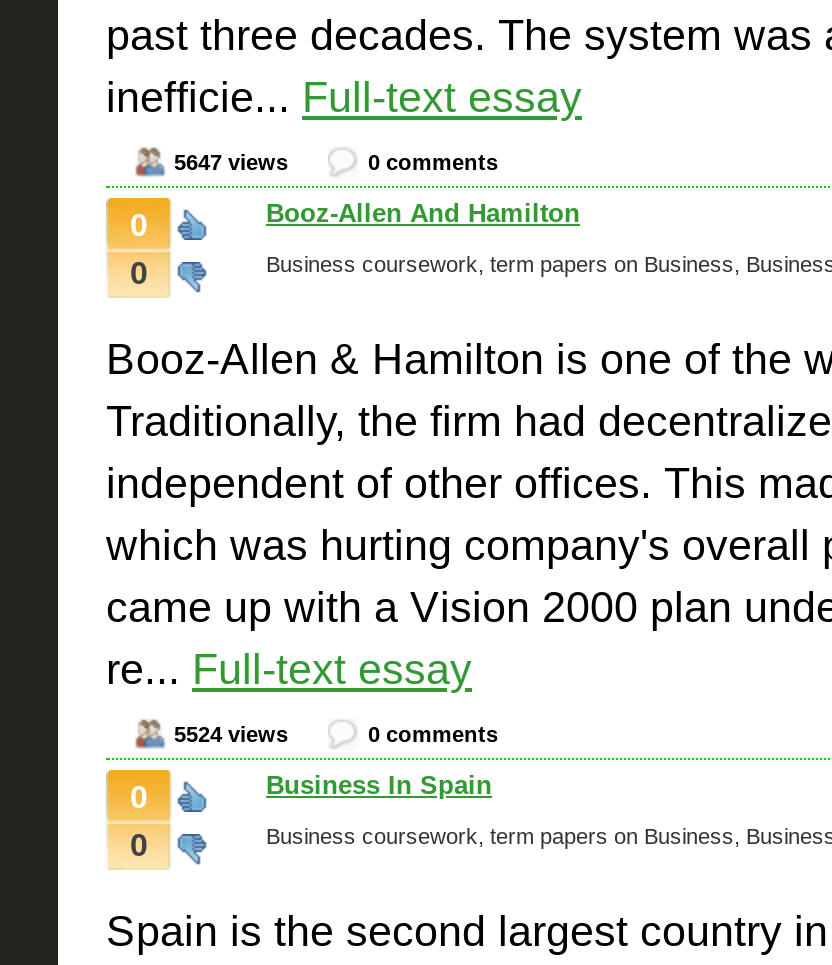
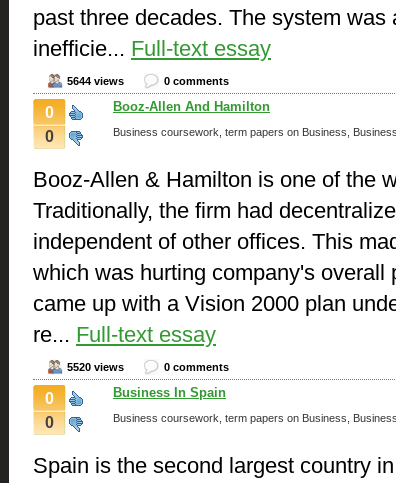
- 5647 views
+ 5644 views

- 5524 views
+ 5520 views
